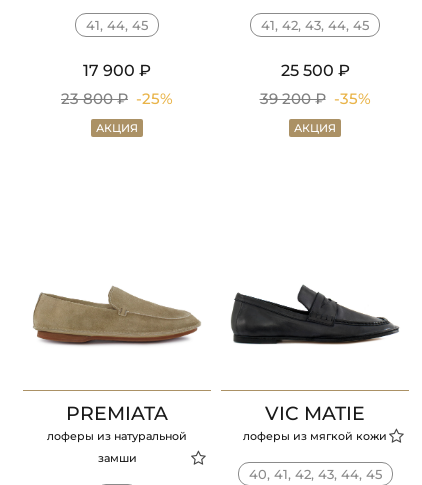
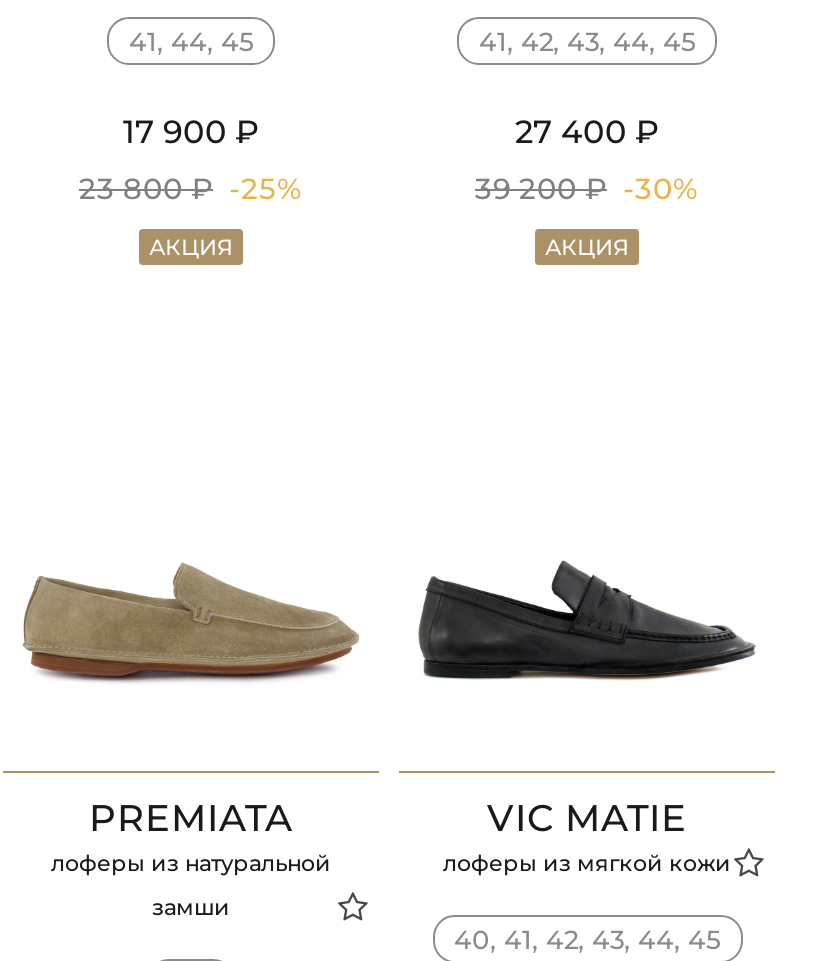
- 25 500 ₽
+ 27 400 ₽

- 39 200 ₽ -35%
+ 39 200 ₽ -30%
